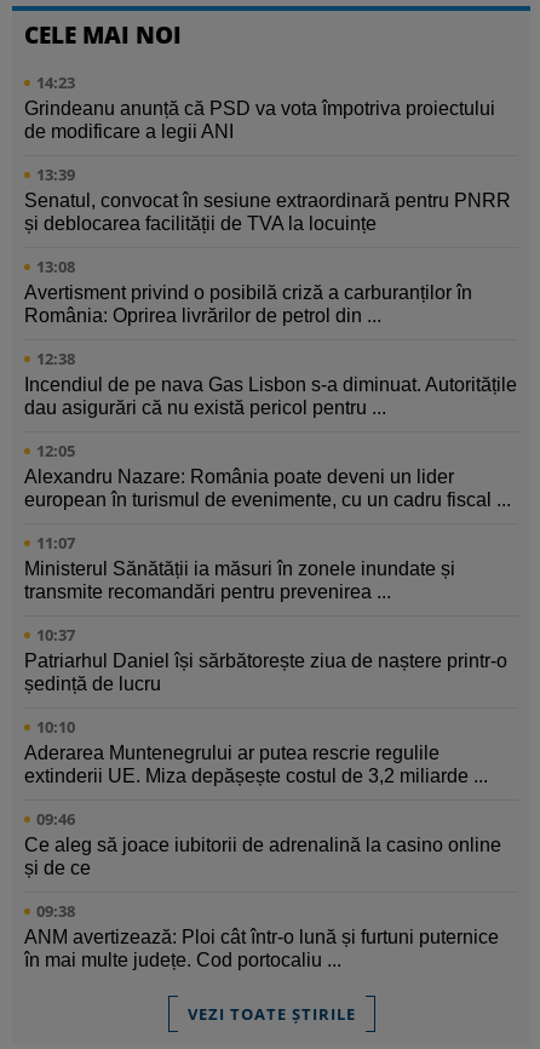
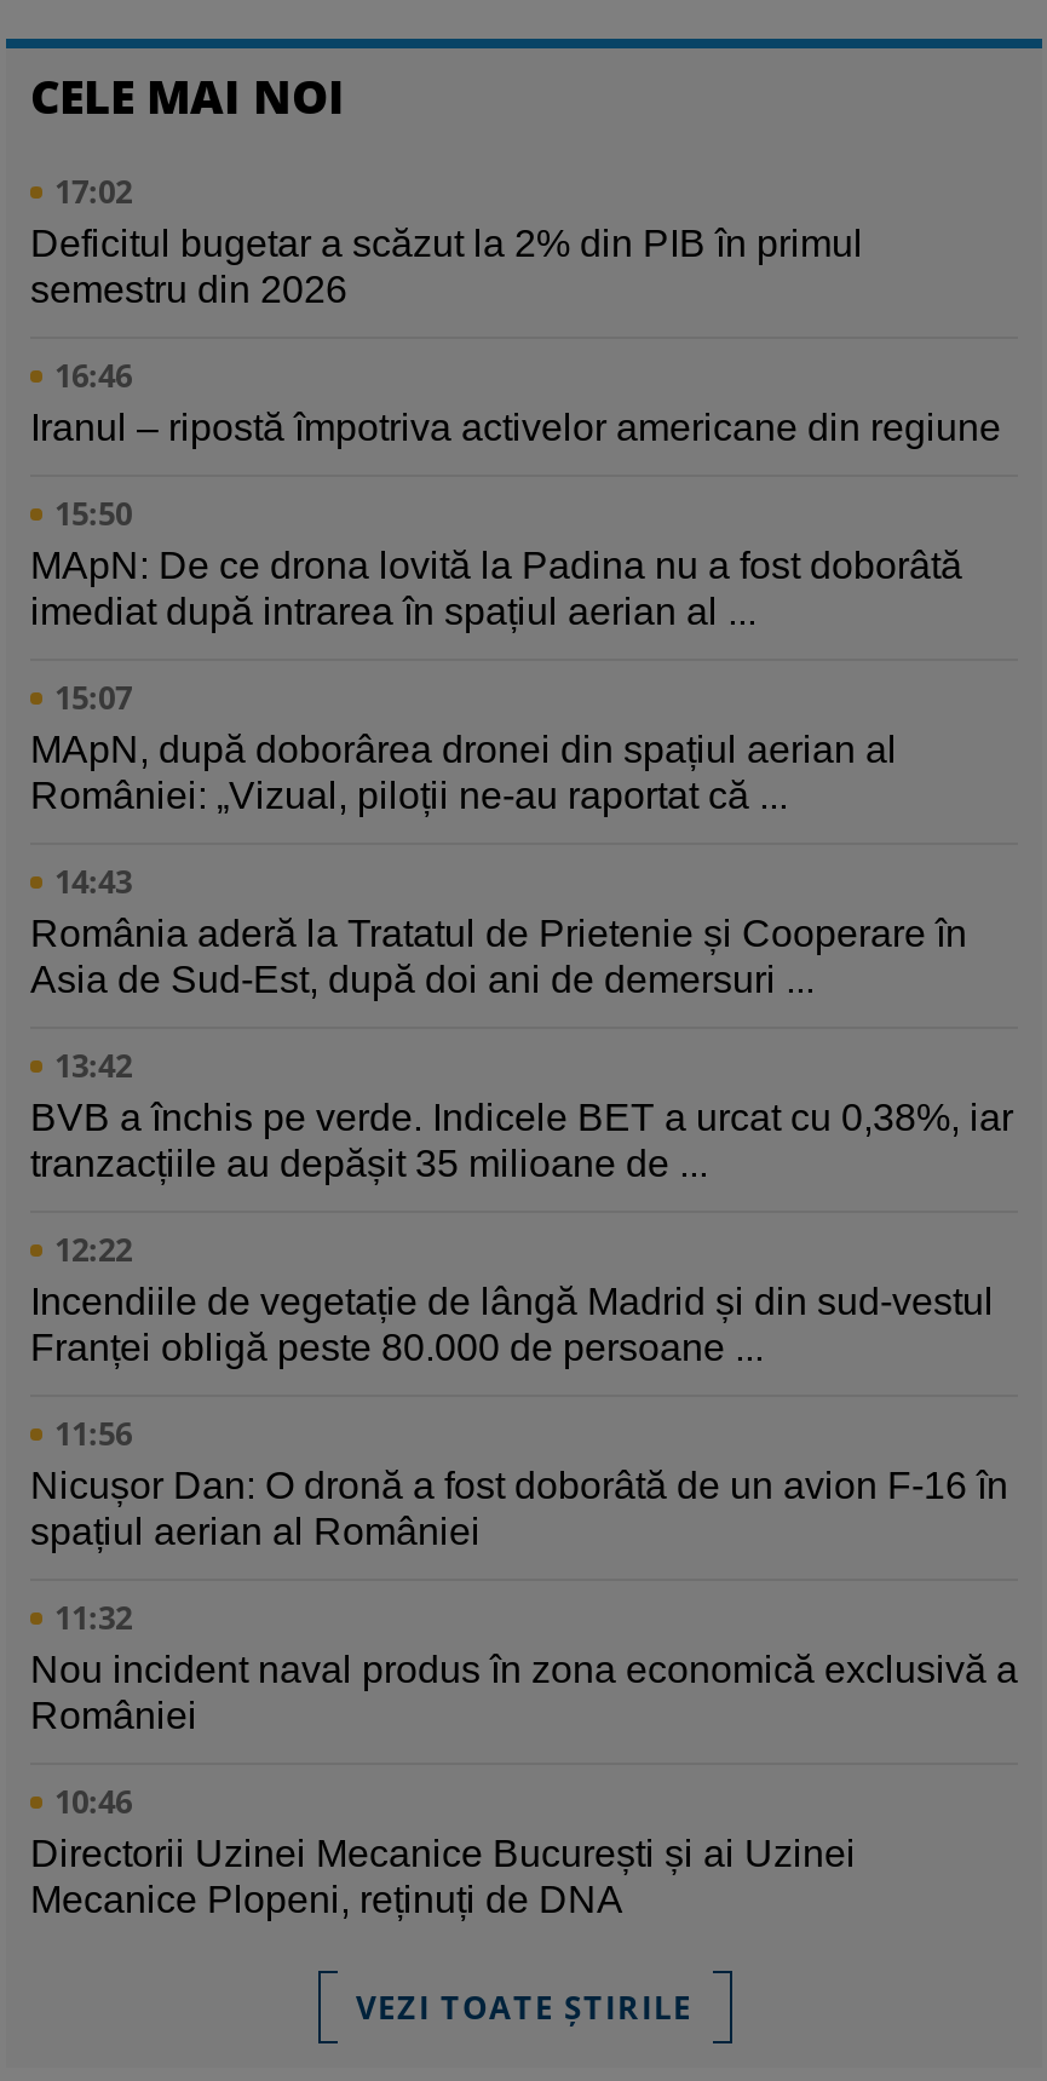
- 14:23
- Grindeanu anunță că PSD va vota împotriva proiectului
- de modificare a legii ANI
+ 17:02
+ Deficitul bugetar a scăzut la 2% din PIB în primul
+ semestru din 2026

- 13:39
- Senatul, convocat în sesiune extraordinară pentru PNRR
- și deblocarea facilității de TVA la locuințe
+ 16:46
+ Iranul – ripostă împotriva activelor americane din regiune

- 13:08
- Avertisment privind o posibilă criză a carburanților în
- România: Oprirea livrărilor de petrol din ...
+ 15:50
+ MApN: De ce drona lovită la Padina nu a fost doborâtă
+ imediat după intrarea în spațiul aerian al ...

- 12:38
- Incendiul de pe nava Gas Lisbon s-a diminuat. Autoritățile
- dau asigurări că nu există pericol pentru ...
+ 15:07
+ MApN, după doborârea dronei din spațiul aerian al
+ României: „Vizual, piloții ne-au raportat că ...

- 12:05
- Alexandru Nazare: România poate deveni un lider
- european în turismul de evenimente, cu un cadru fiscal ...
+ 14:43
+ România aderă la Tratatul de Prietenie și Cooperare în
+ Asia de Sud-Est, după doi ani de demersuri ...

- 11:07
- Ministerul Sănătății ia măsuri în zonele inundate și
- transmite recomandări pentru prevenirea ...
+ 13:42
+ BVB a închis pe verde. Indicele BET a urcat cu 0,38%, iar
+ tranzacțiile au depășit 35 milioane de ...

- 10:37
- Patriarhul Daniel își sărbătorește ziua de naștere printr-o
- ședință de lucru
+ 12:22
+ Incendiile de vegetație de lângă Madrid și din sud-vestul
+ Franței obligă peste 80.000 de persoane ...

- 10:10
- Aderarea Muntenegrului ar putea rescrie regulile
- extinderii UE. Miza depășește costul de 3,2 miliarde ...
+ 11:56
+ Nicușor Dan: O dronă a fost doborâtă de un avion F-16 în
+ spațiul aerian al României

- 09:46
- Ce aleg să joace iubitorii de adrenalină la casino online
- și de ce
+ 11:32
+ Nou incident naval produs în zona economică exclusivă a
+ României

- 09:38
- ANM avertizează: Ploi cât într-o lună și furtuni puternice
- în mai multe județe. Cod portocaliu ...
+ 10:46
+ Directorii Uzinei Mecanice București și ai Uzinei
+ Mecanice Plopeni, reținuți de DNA
